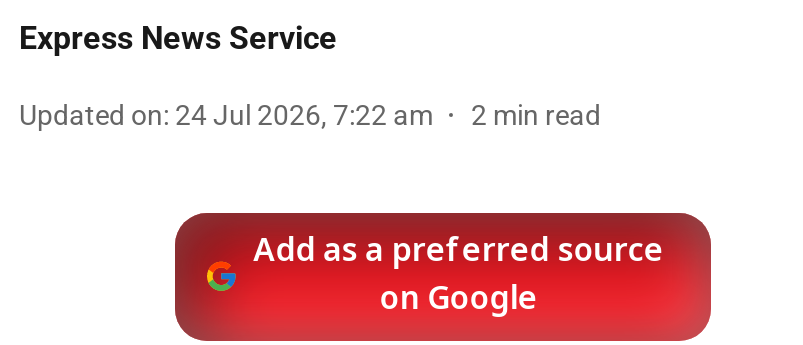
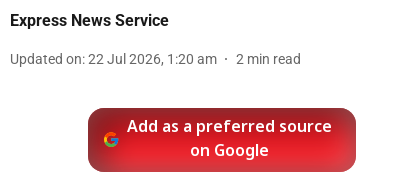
- Updated on: 24 Jul 2026, 7:22 am
+ Updated on: 22 Jul 2026, 1:20 am
